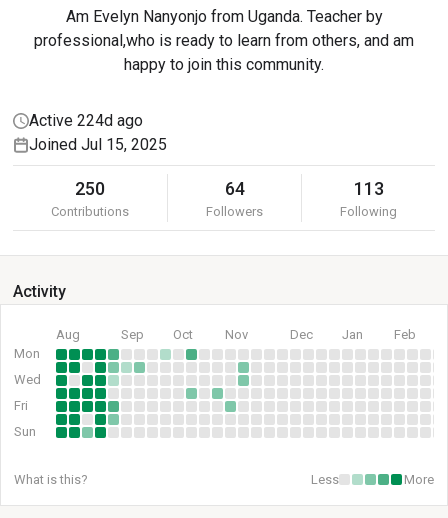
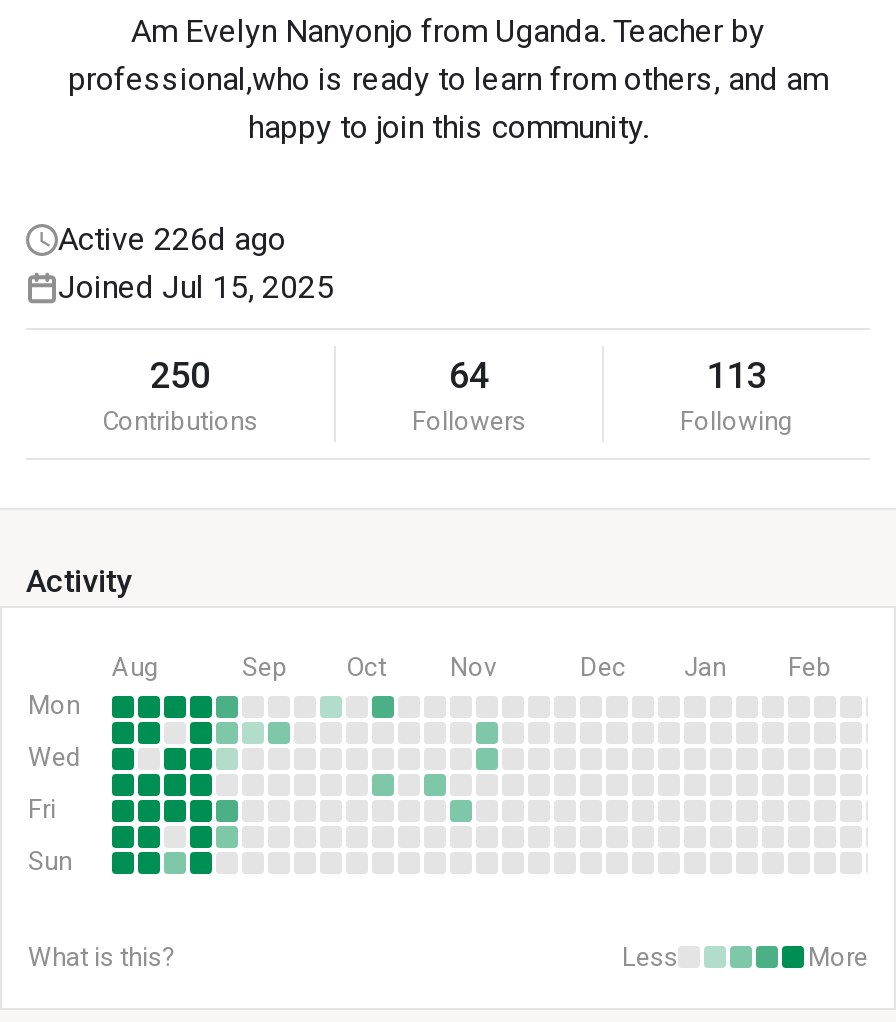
- Active 224d ago
+ Active 226d ago
